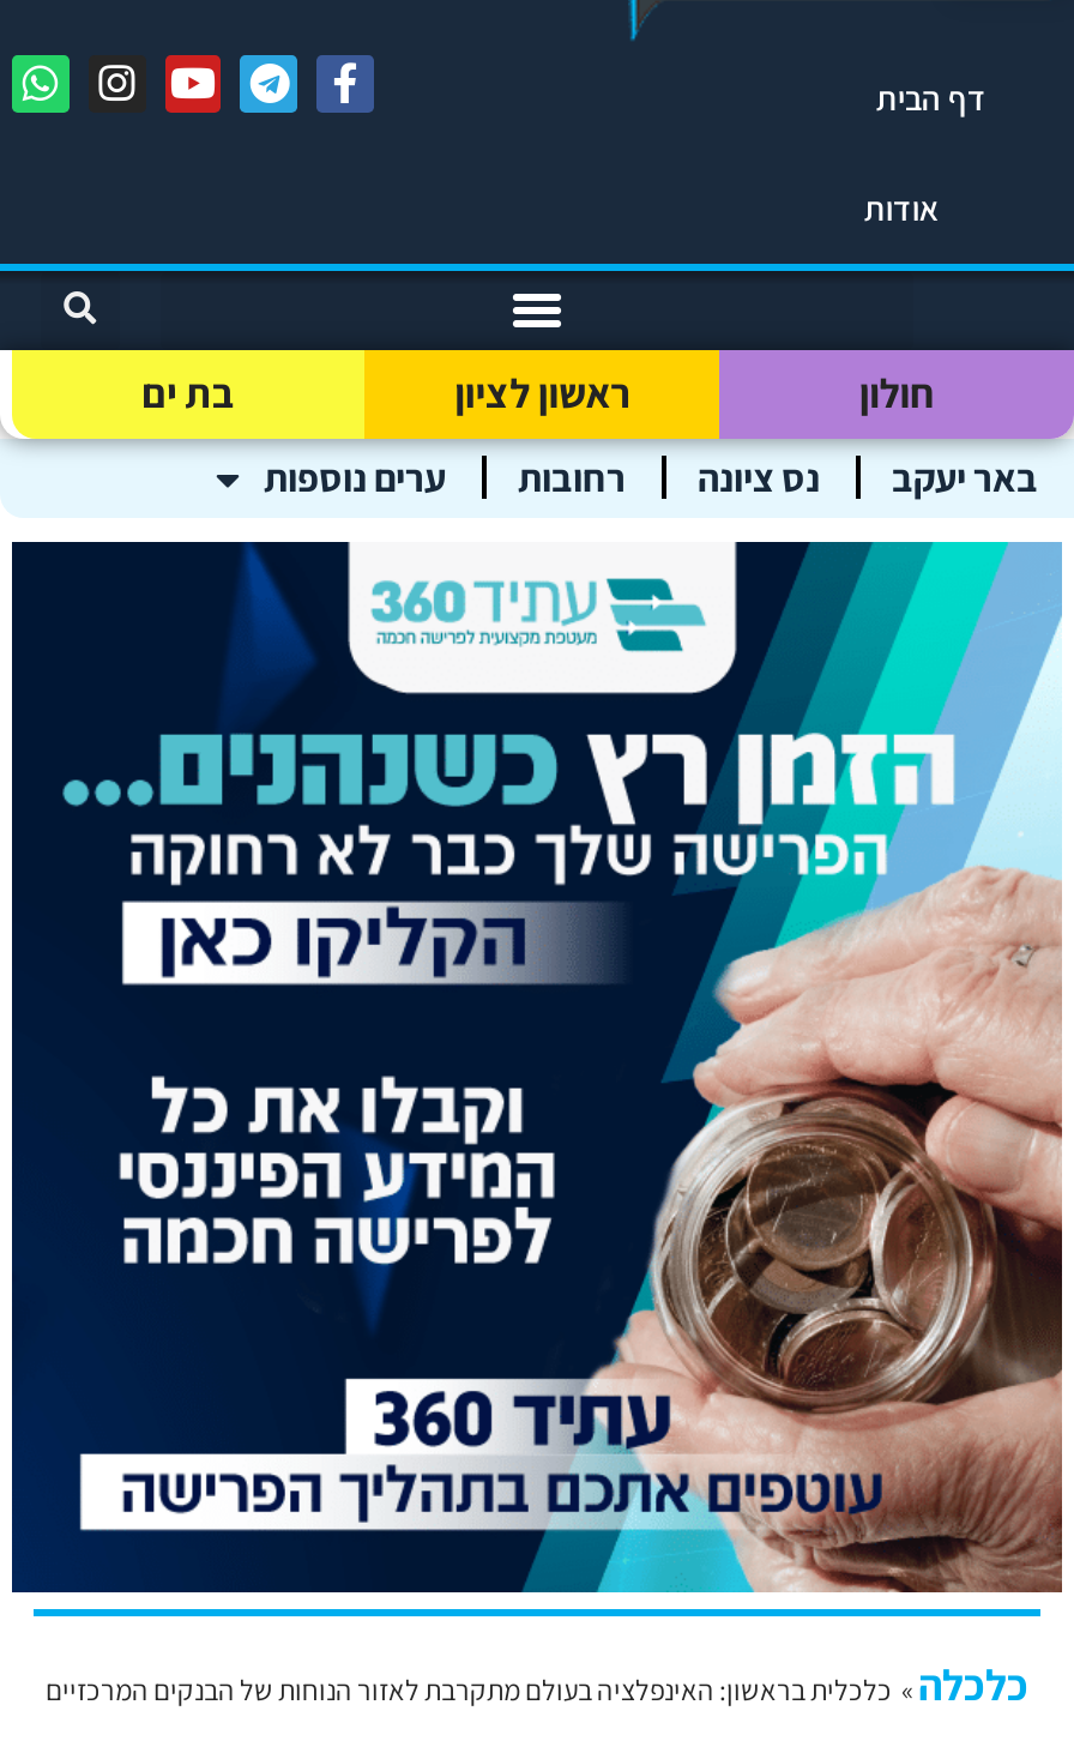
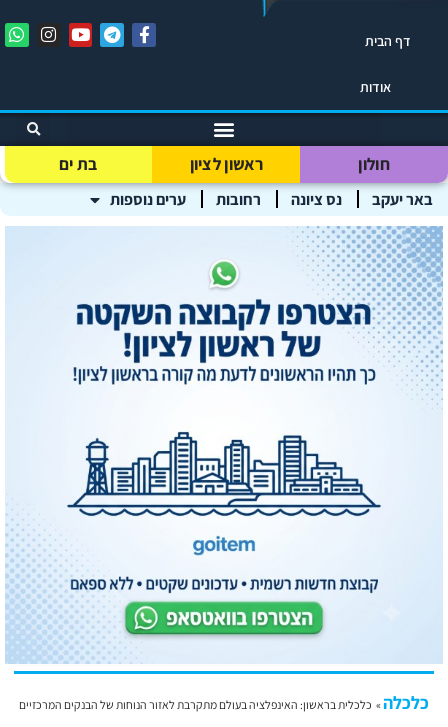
- [image]
+ [image]
